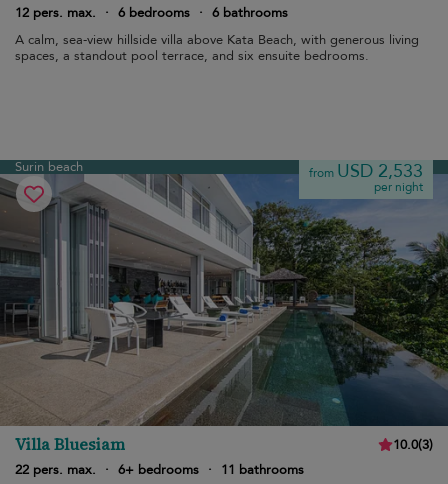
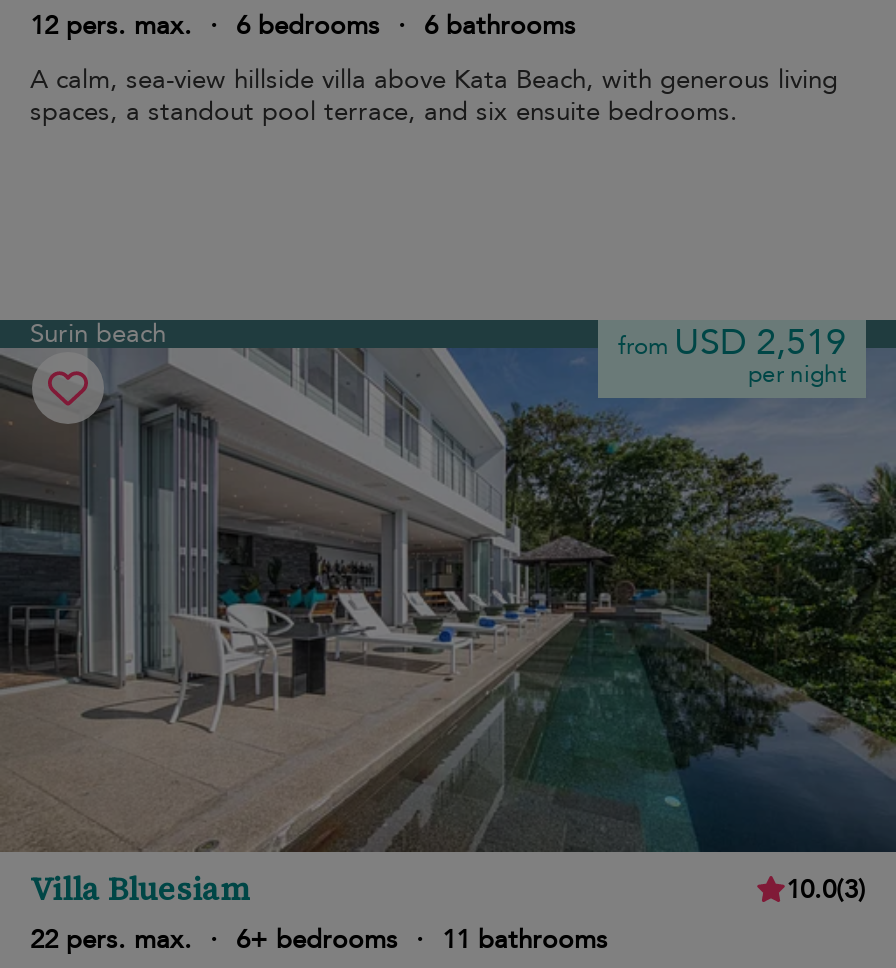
- from USD 2,533
+ from USD 2,519
